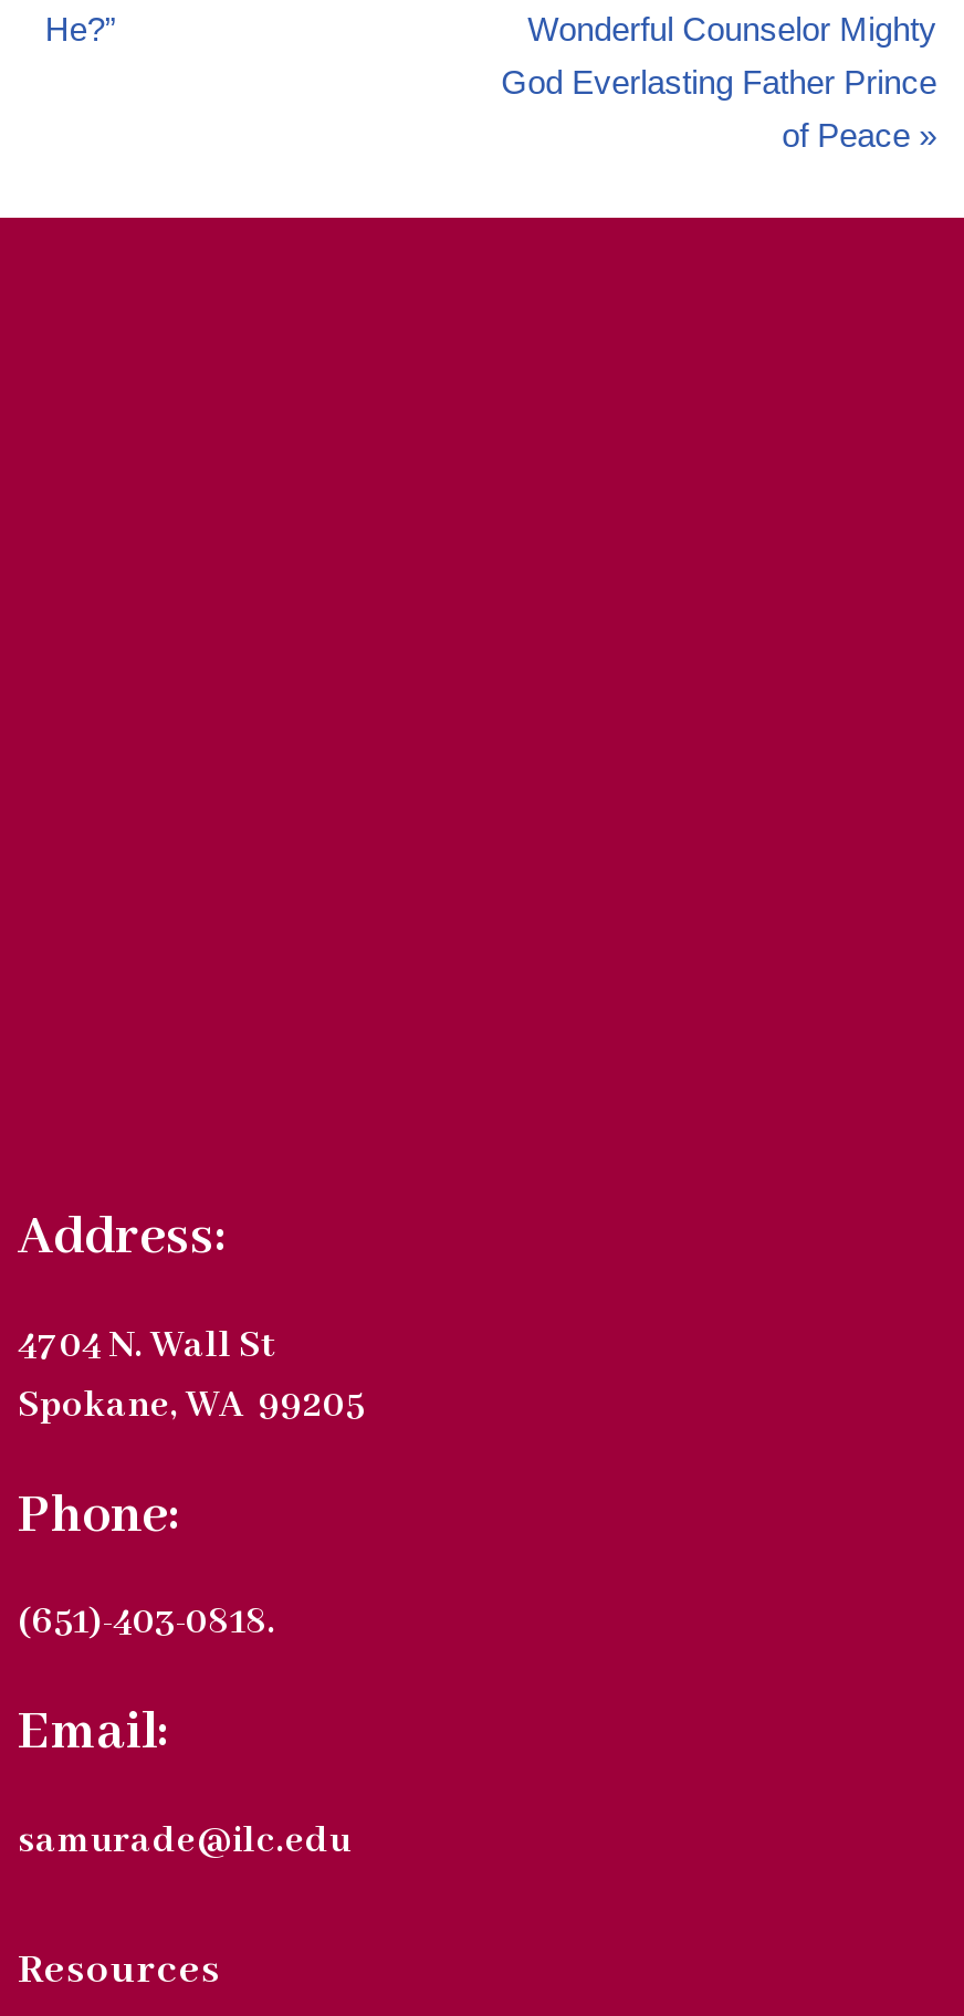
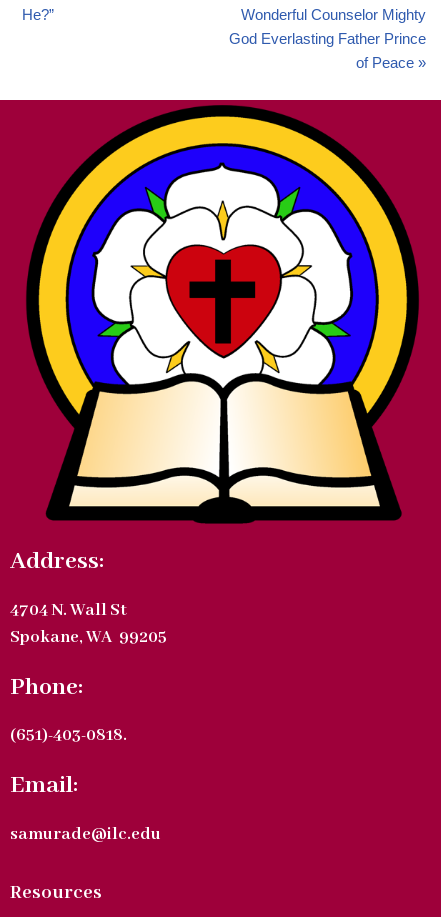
+ [image]
